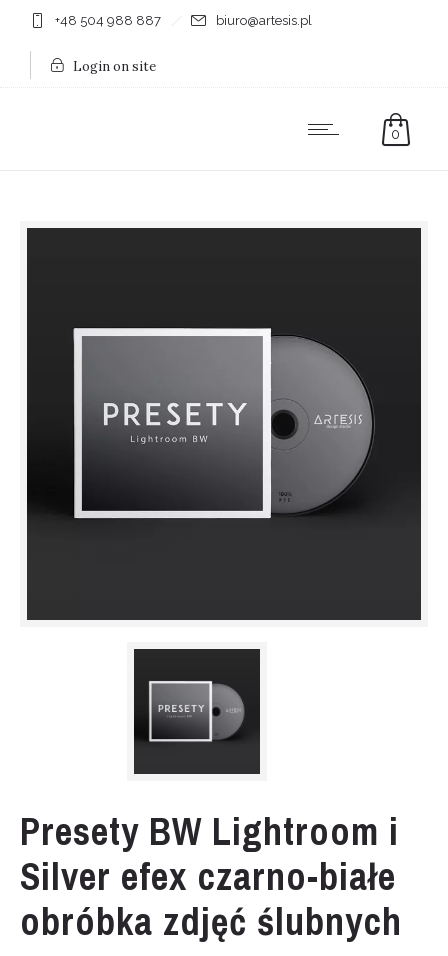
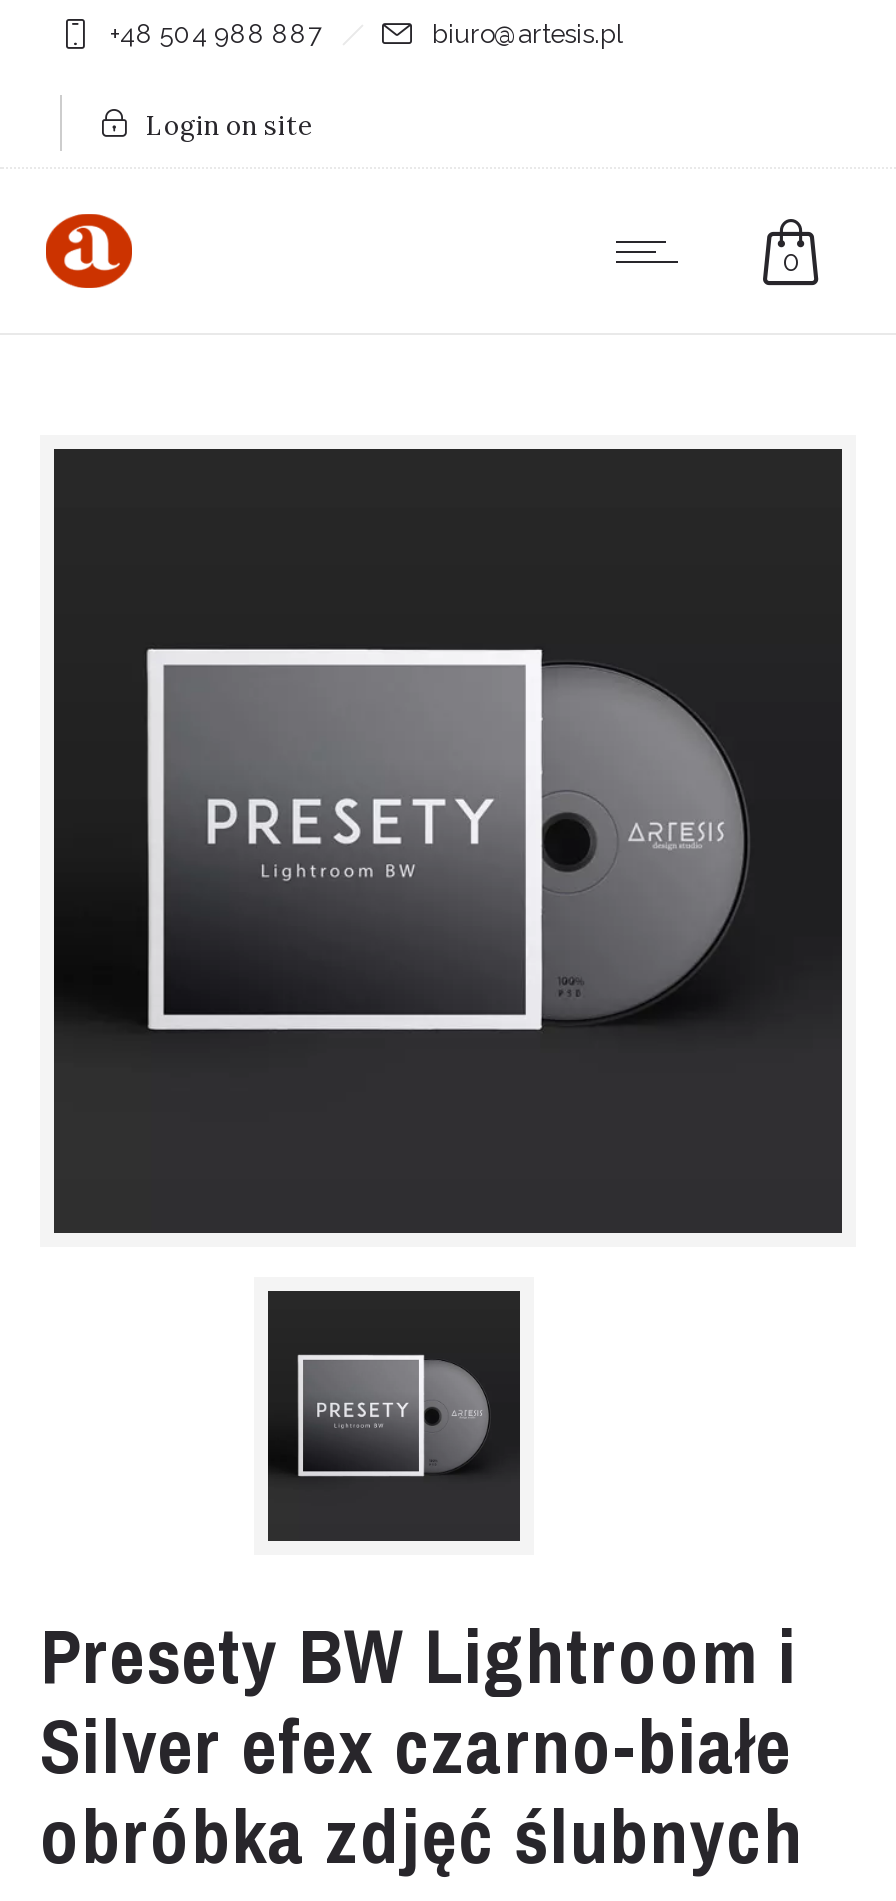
+ [image]
